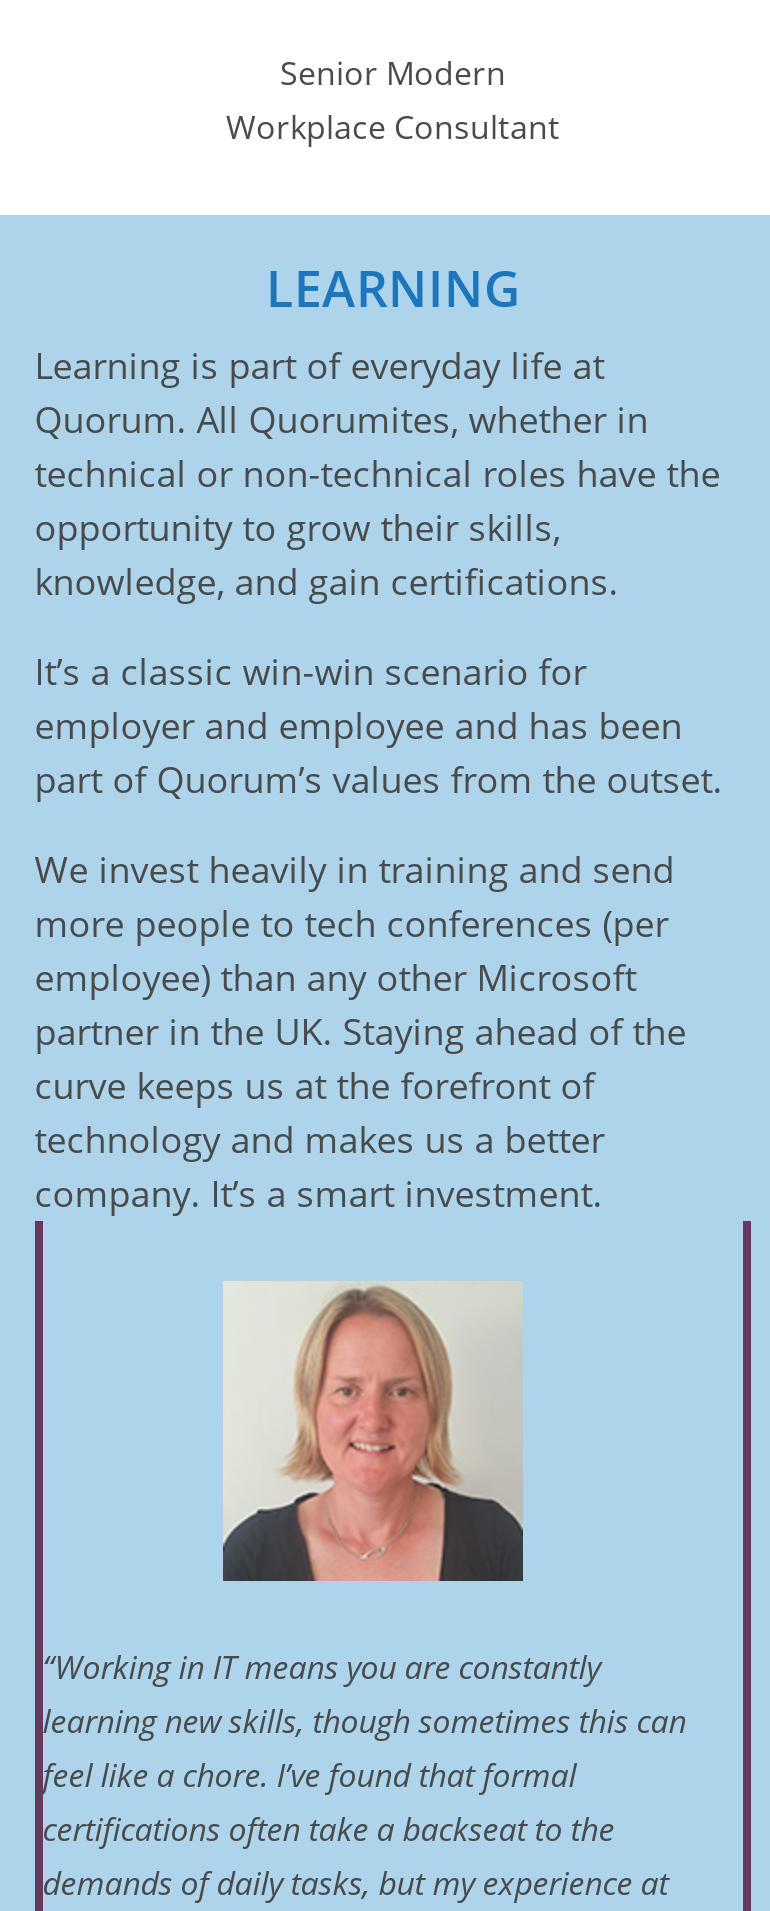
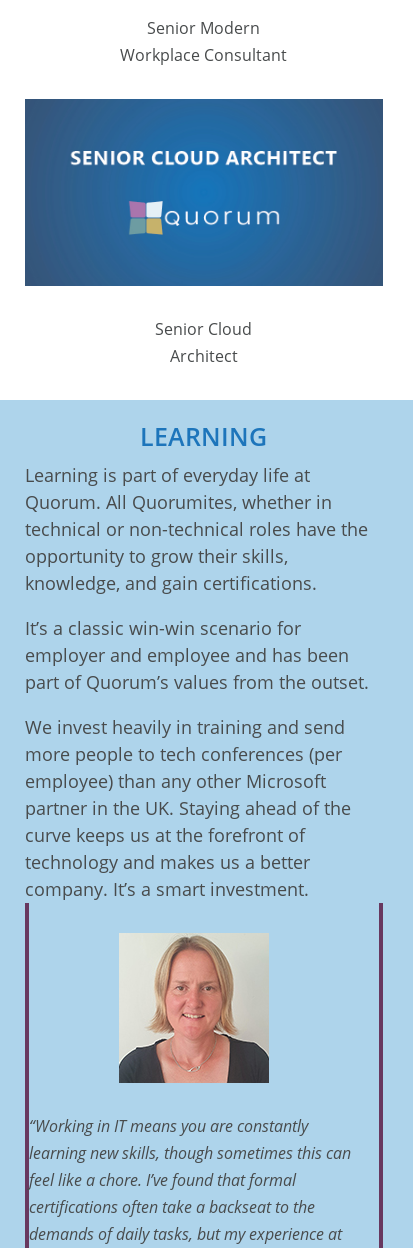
+ [image]
+ Senior Cloud
+ Architect
